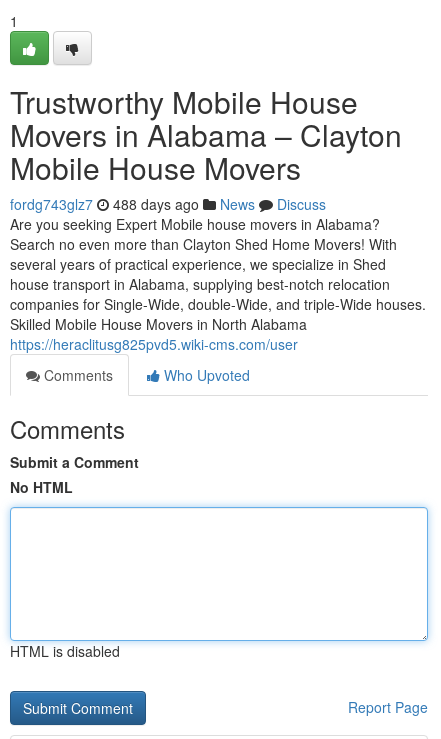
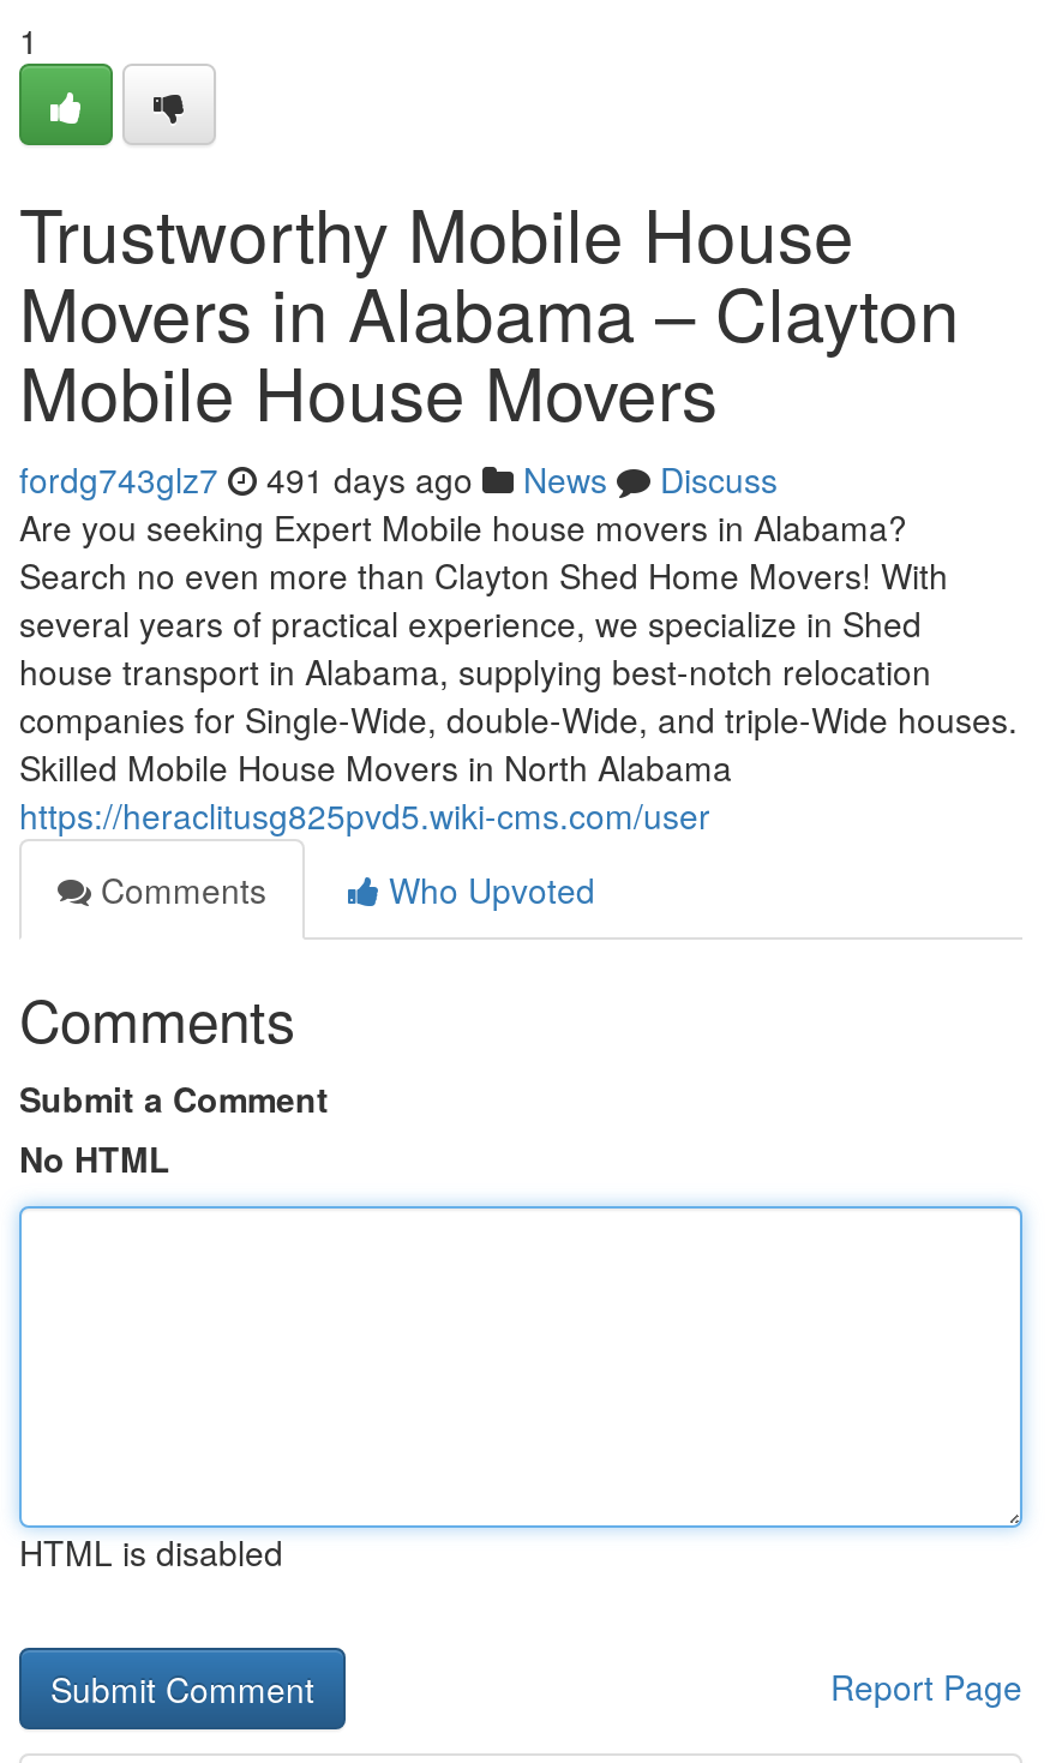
- fordg743glz7 488 days ago News Discuss
+ fordg743glz7 491 days ago News Discuss
